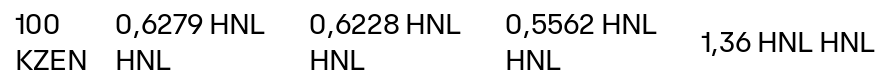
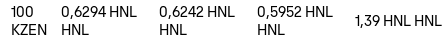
- 0,6279 HNL
+ 0,6294 HNL

- 0,6228 HNL
+ 0,6242 HNL

- 0,5562 HNL
+ 0,5952 HNL

- 1,36 HNL HNL
+ 1,39 HNL HNL
